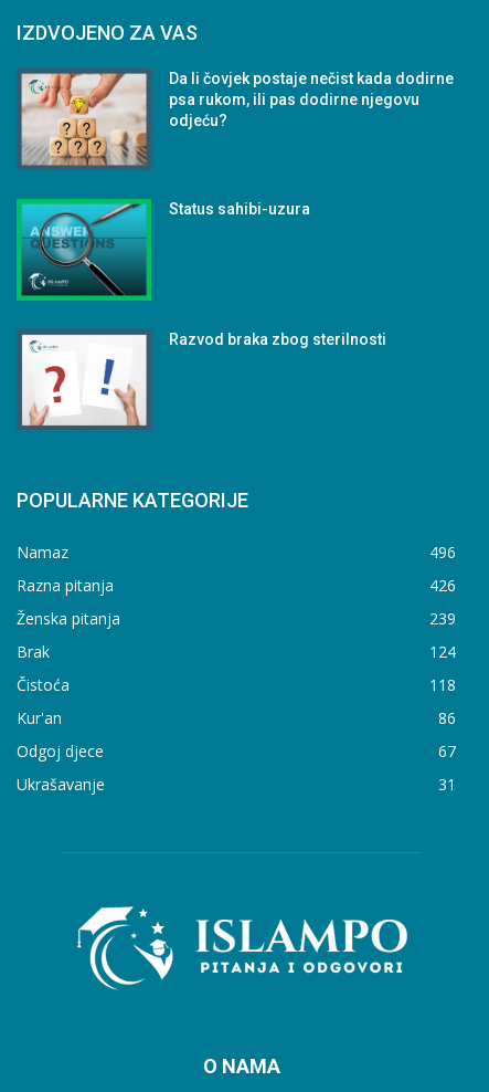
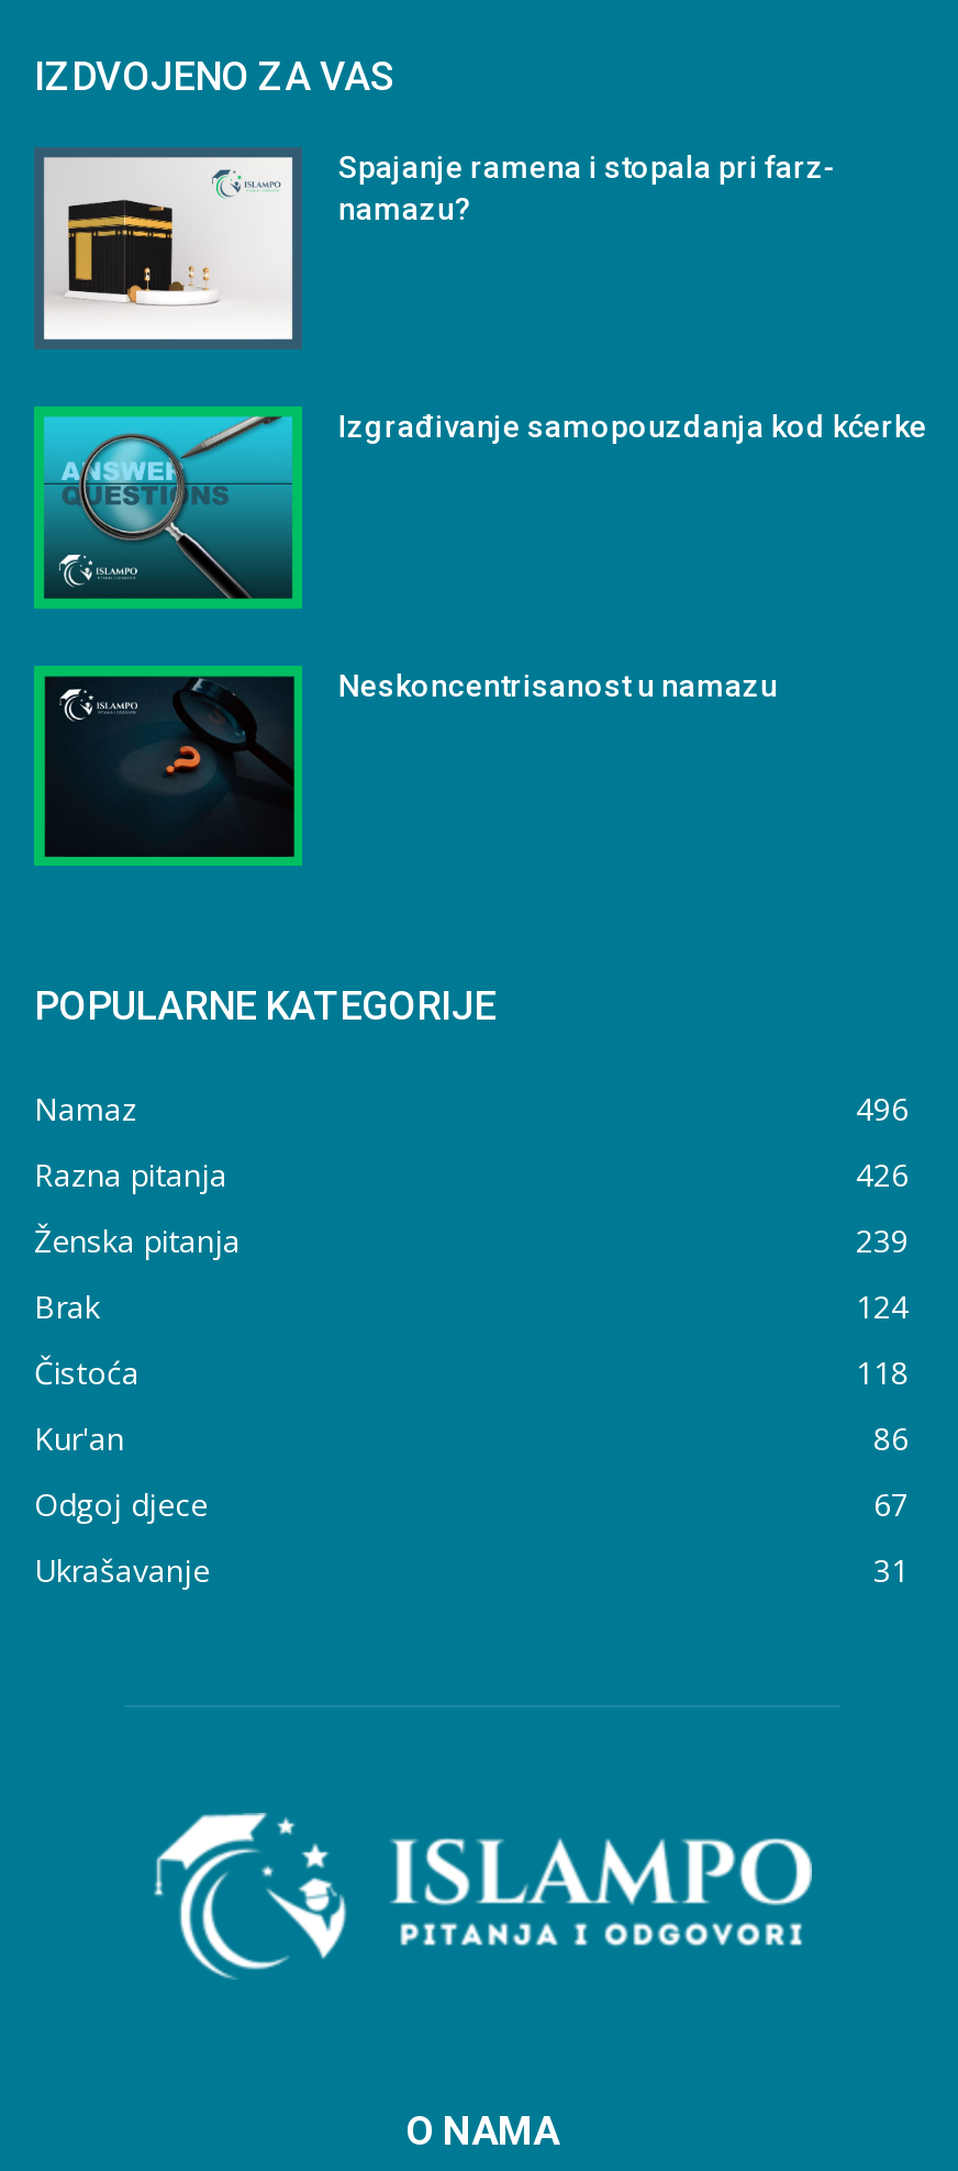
- [image]
- Da li čovjek postaje nečist kada dodirne
- psa rukom, ili pas dodirne njegovu
- odjeću?
+ [image]
+ Spajanje ramena i stopala pri farz-
+ namazu?

- Status sahibi-uzura
+ Izgrađivanje samopouzdanja kod kćerke

- [image]
- Razvod braka zbog sterilnosti
+ [image]
+ Neskoncentrisanost u namazu
